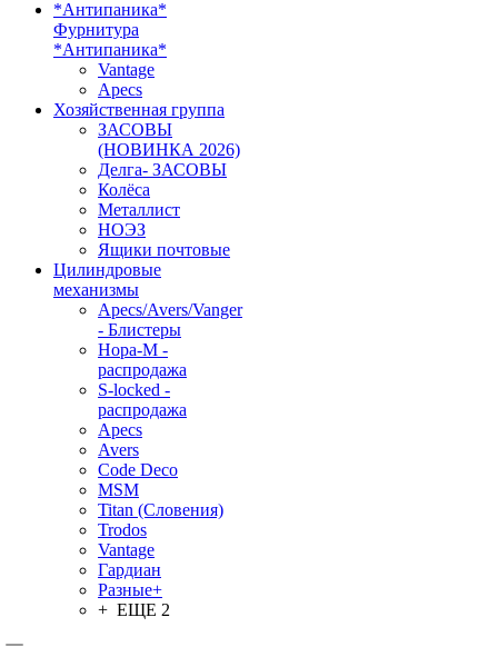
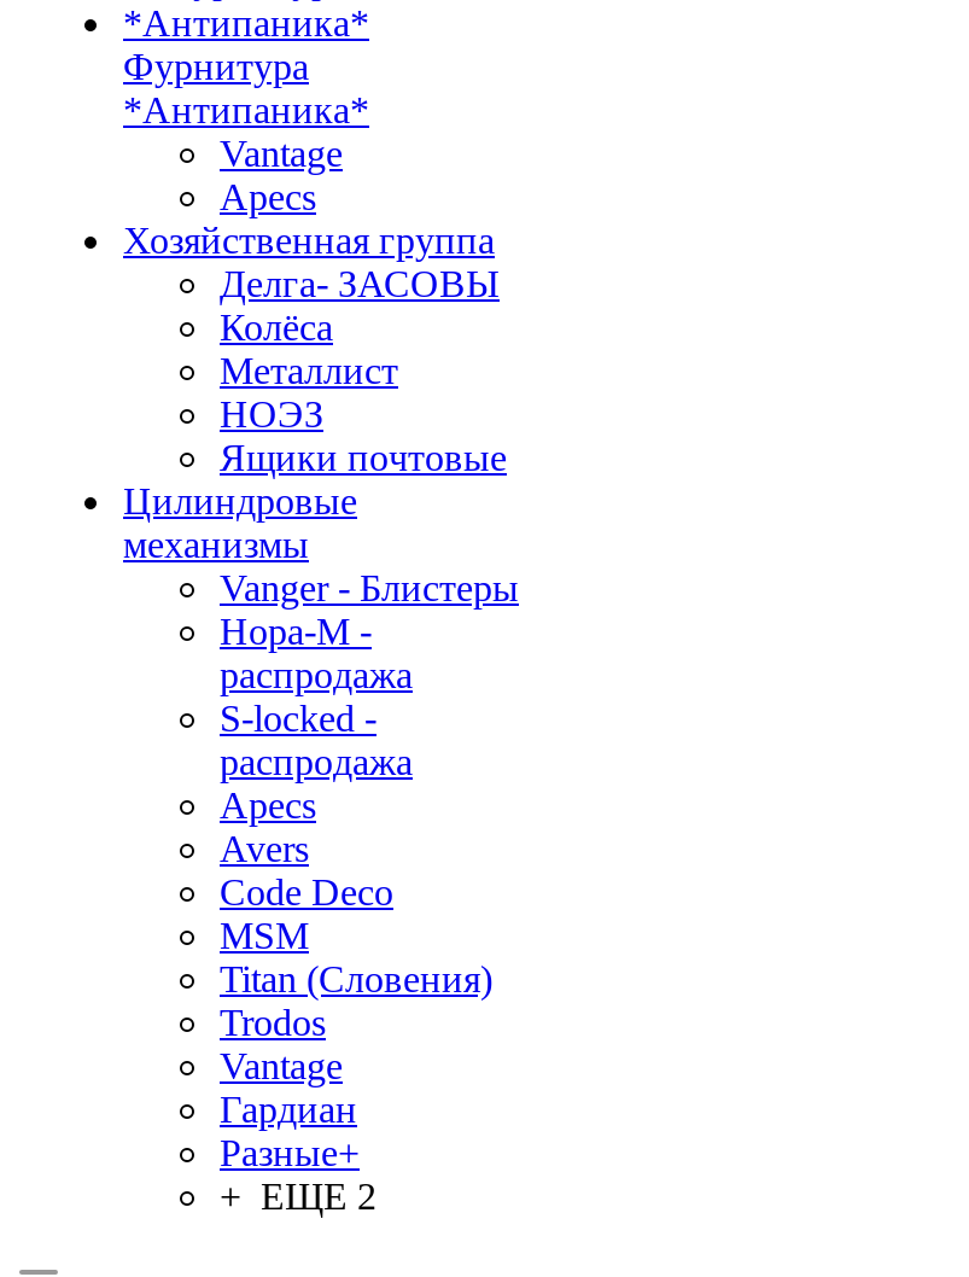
- ЗАСОВЫ
- (НОВИНКА 2026)

- Apecs/Avers/Vanger
- - Блистеры
+ Vanger - Блистеры
